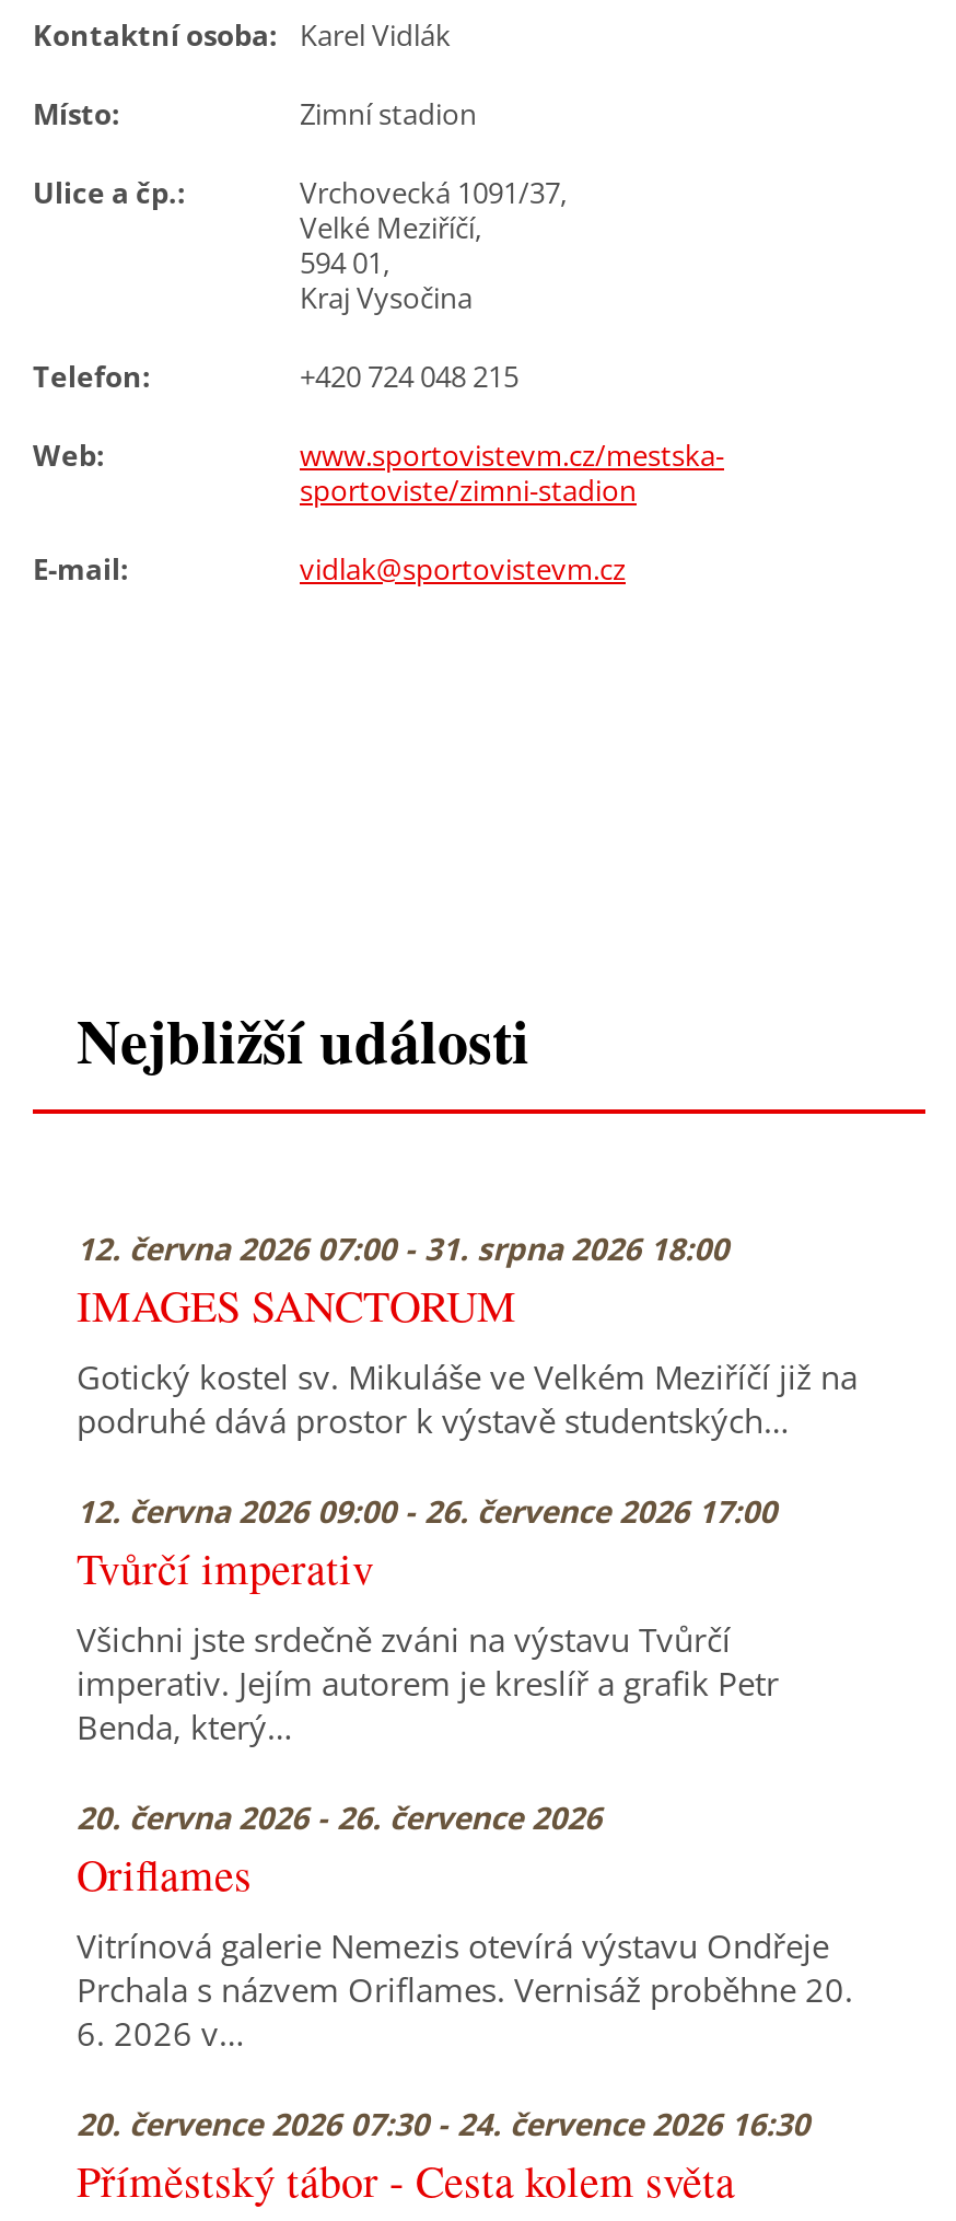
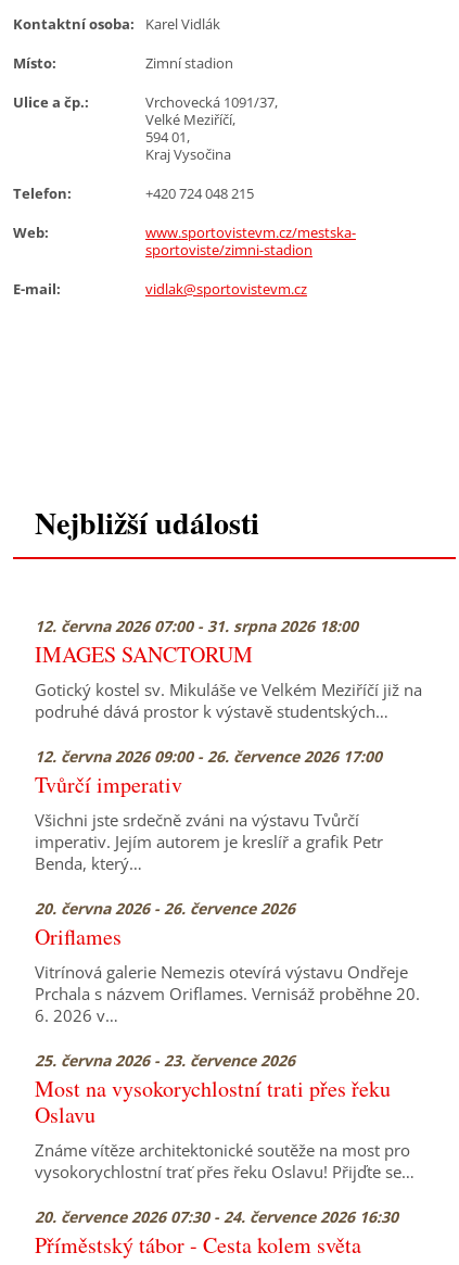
+ 25. června 2026 - 23. července 2026
+ Most na vysokorychlostní trati přes řeku
+ Oslavu
+ Známe vítěze architektonické soutěže na most pro
+ vysokorychlostní trať přes řeku Oslavu! Přijďte se…
